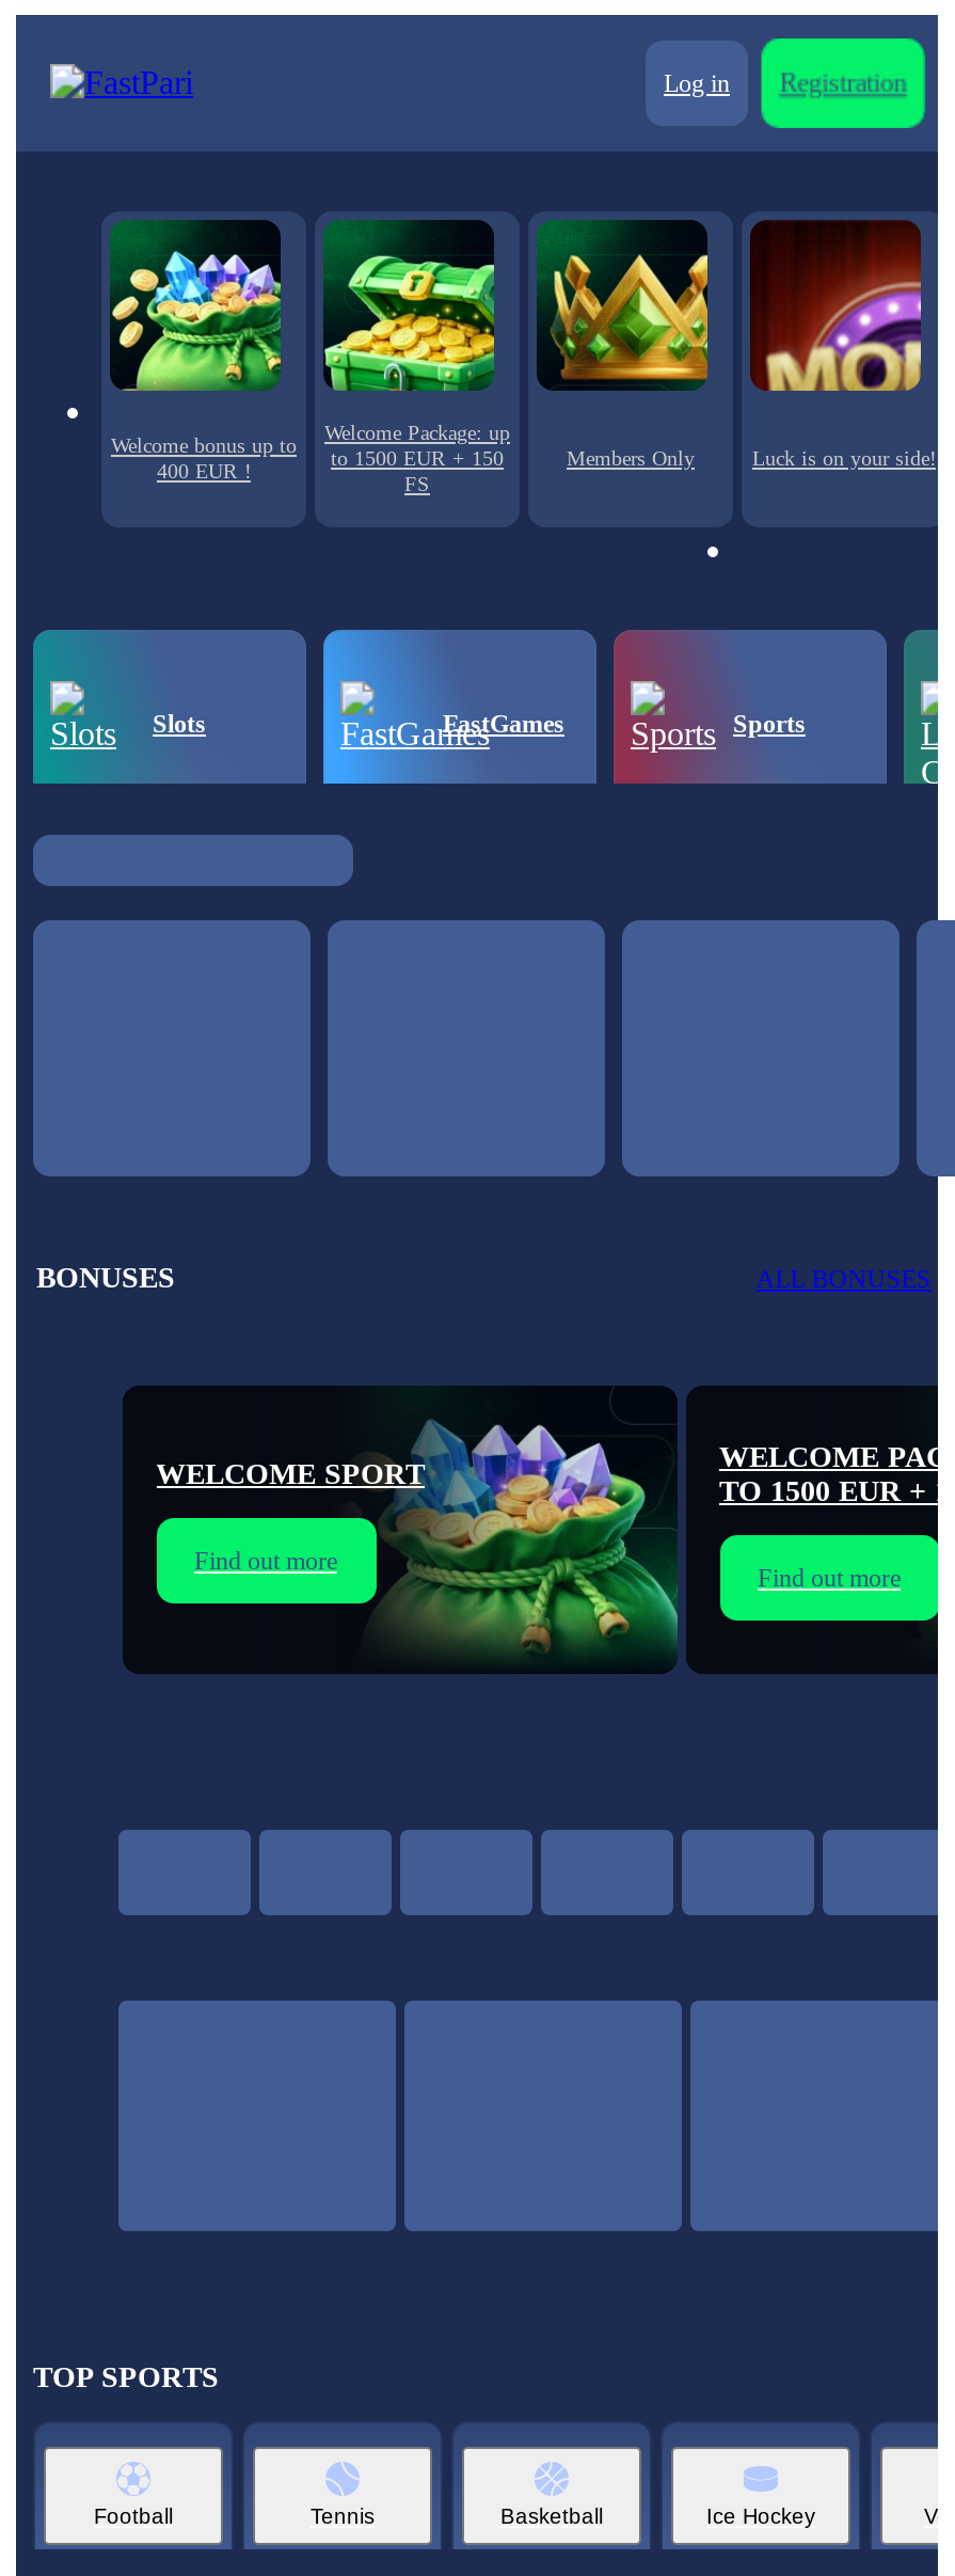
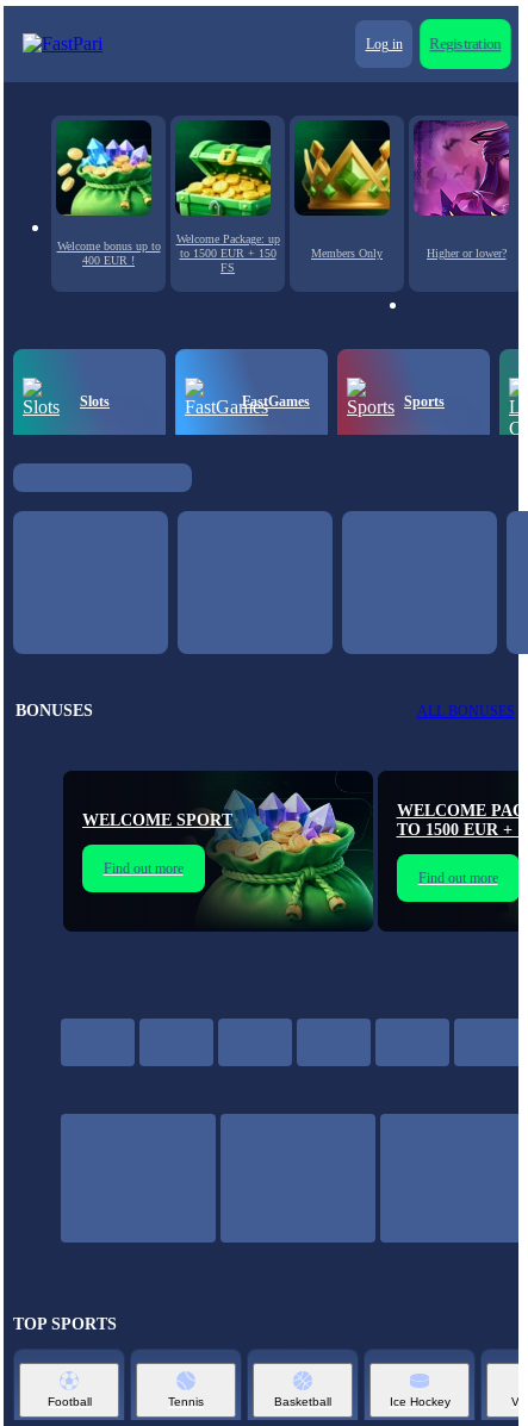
- [image]
- Luck is on your side!
+ [image]
+ Higher or lower?
